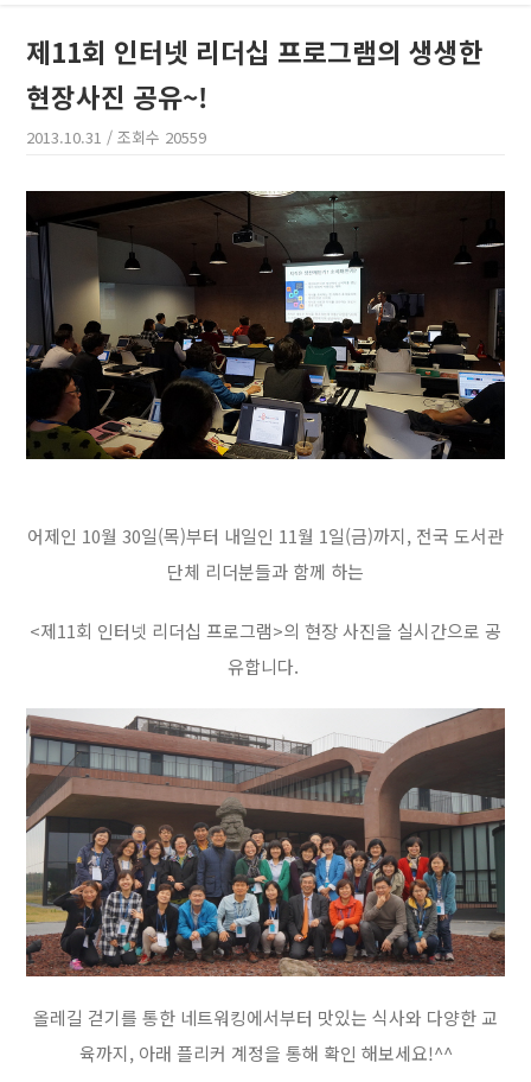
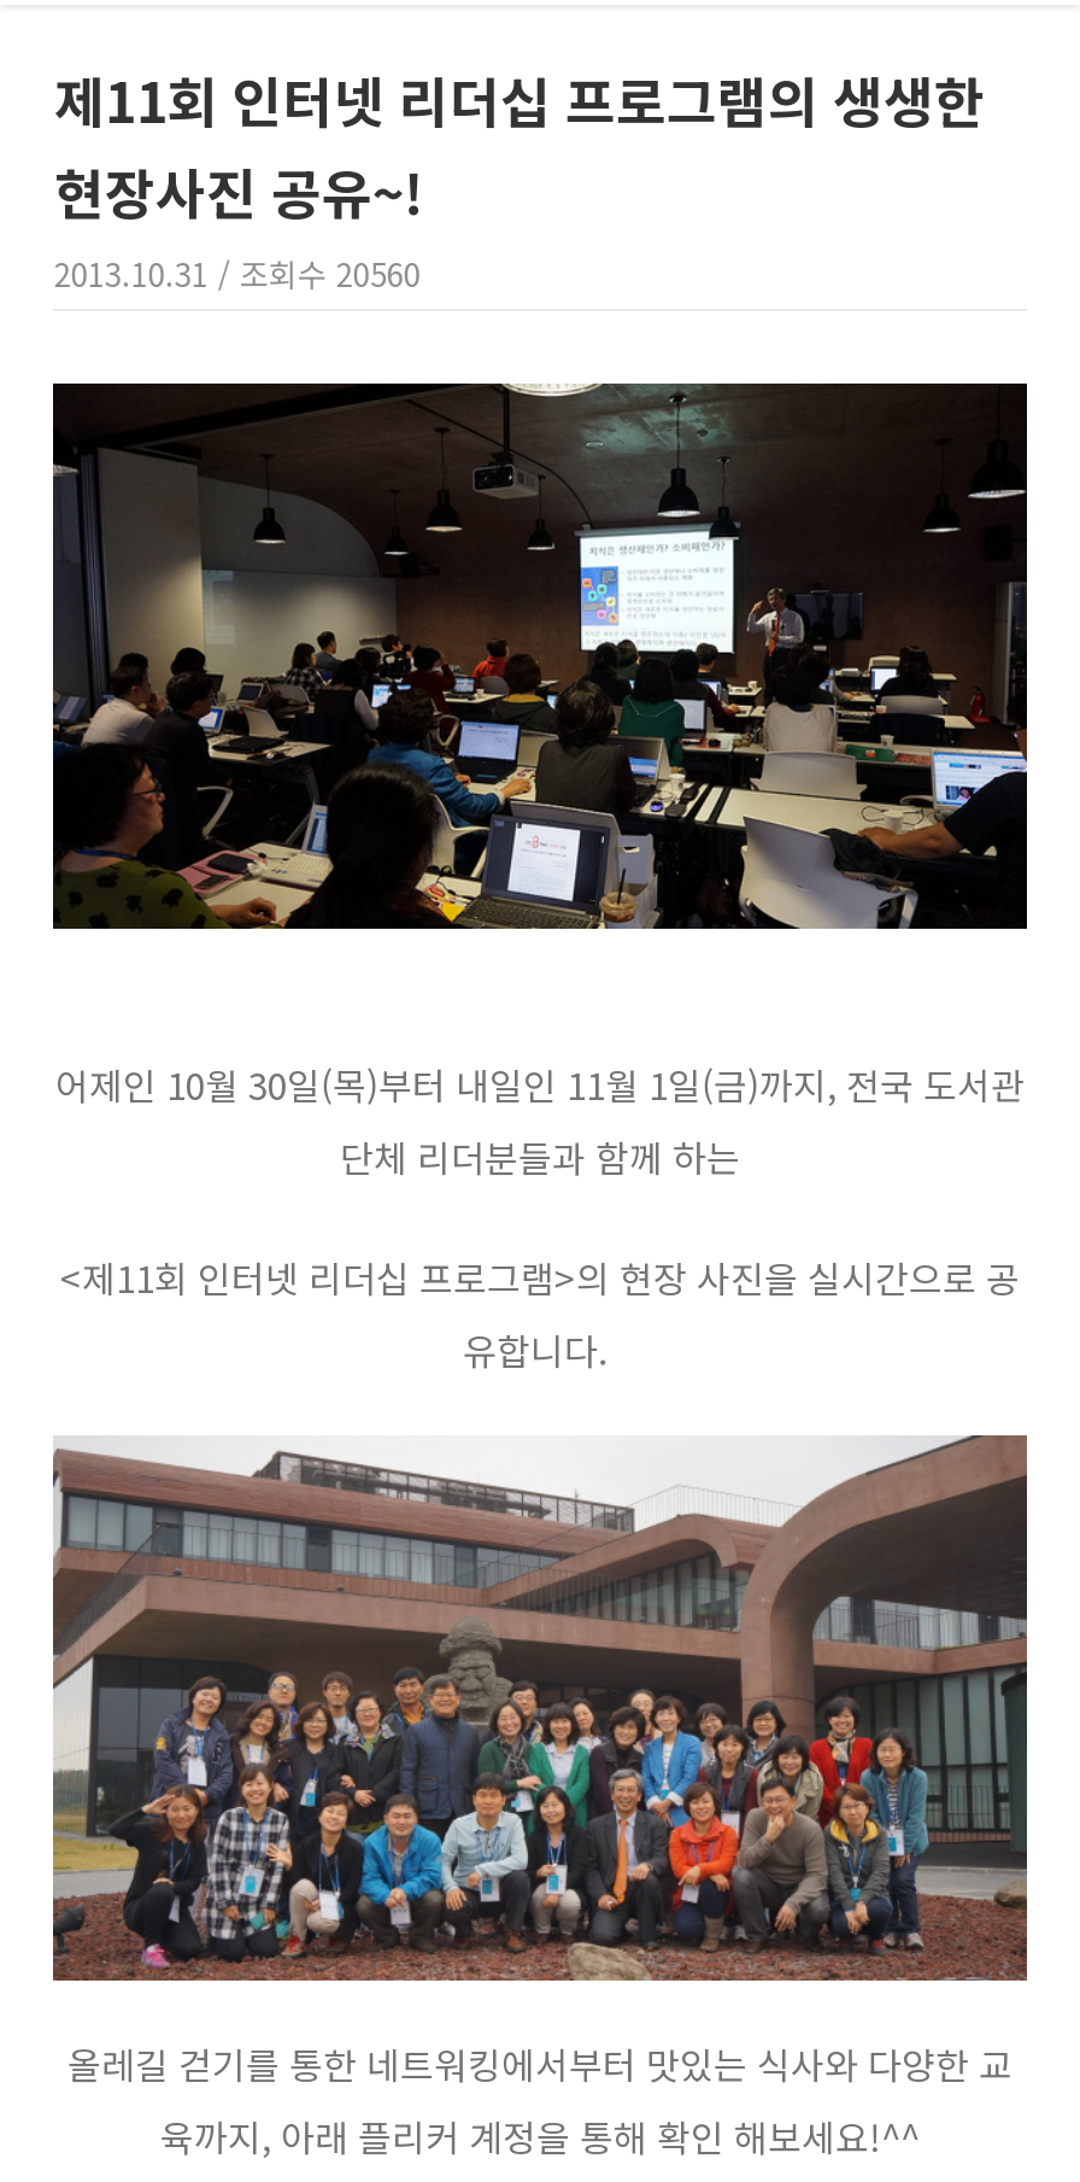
- 2013.10.31 / 조회수 20559
+ 2013.10.31 / 조회수 20560
